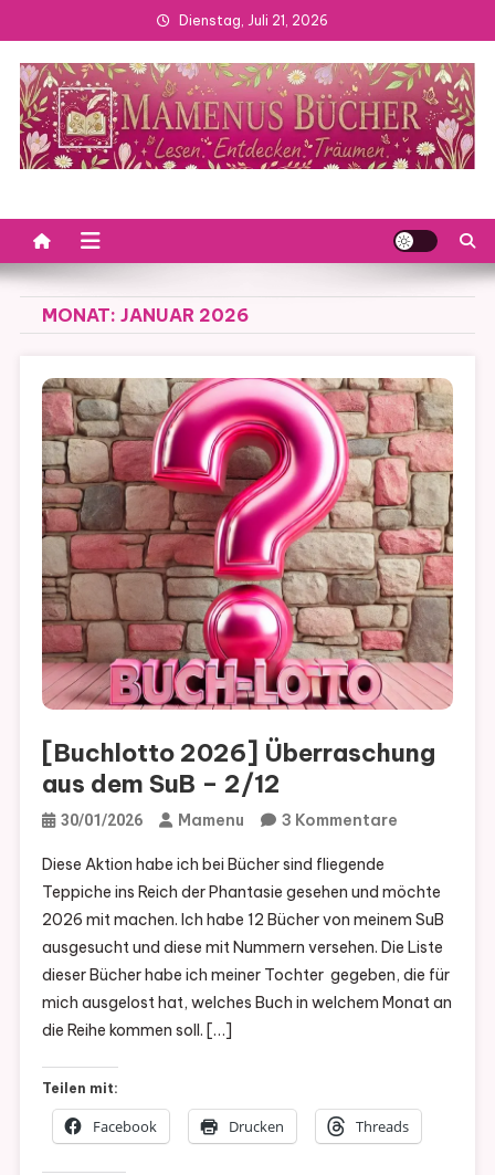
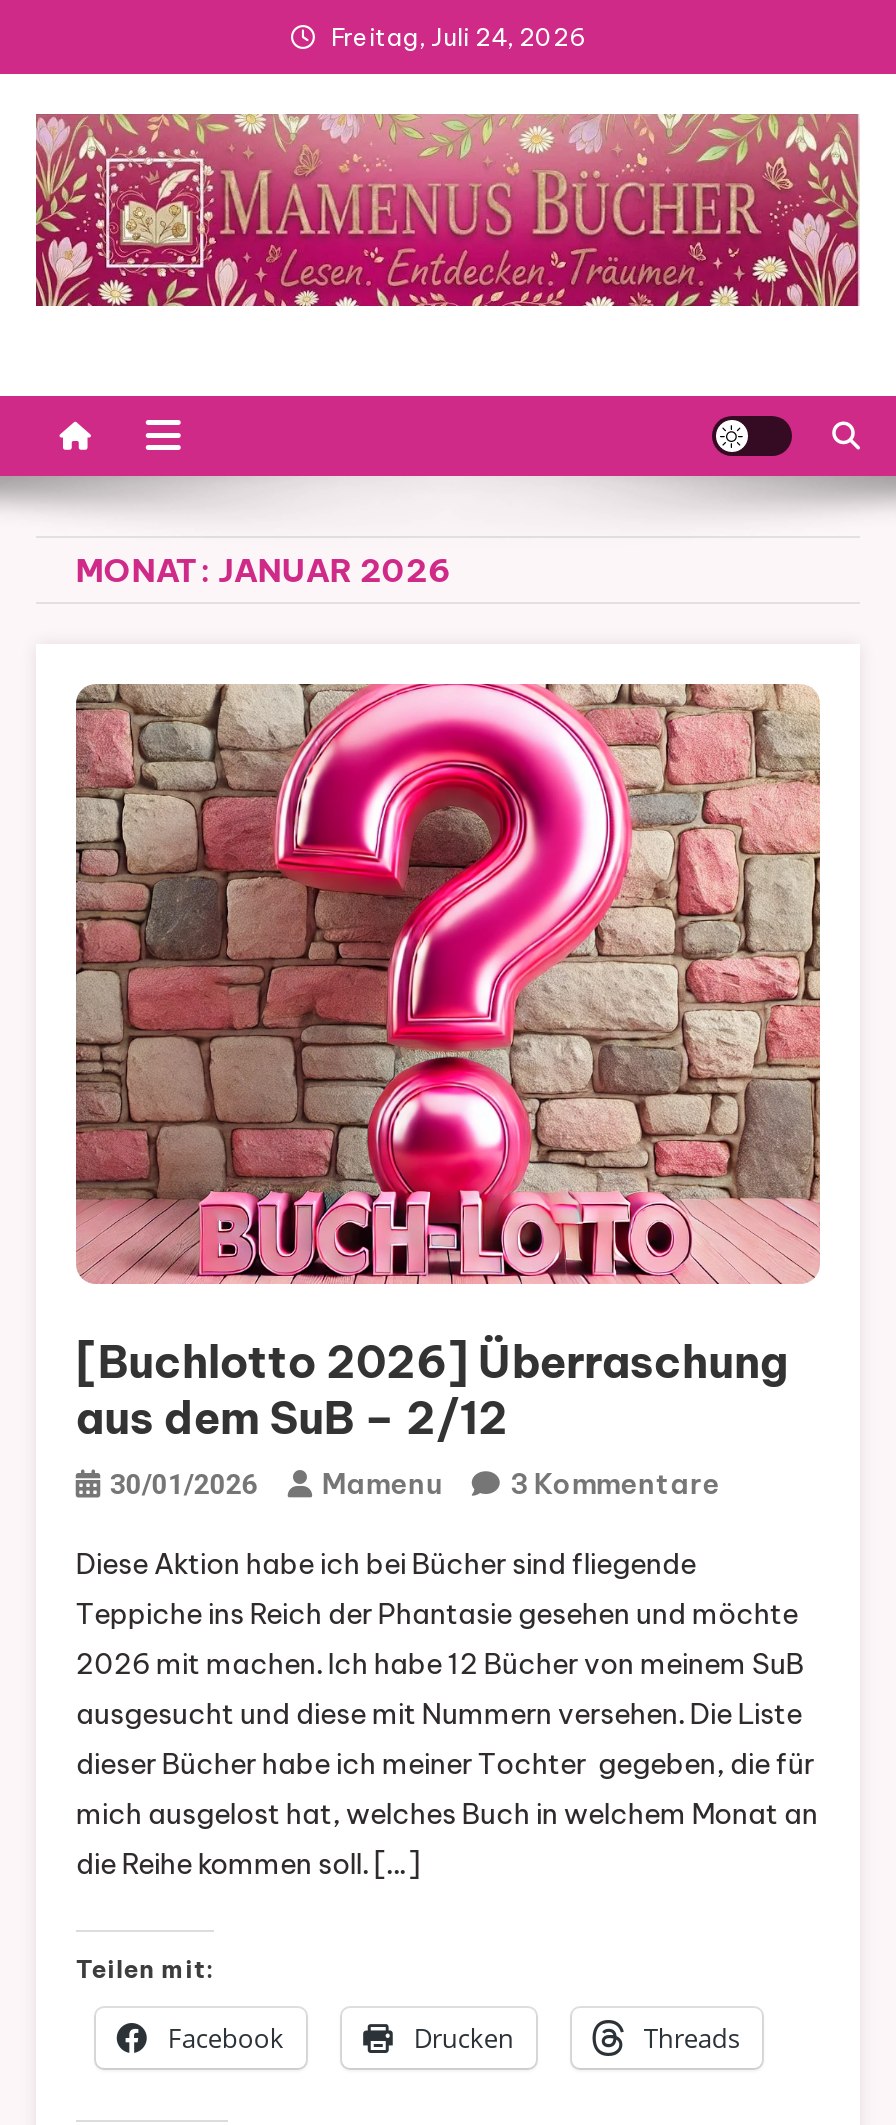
- Dienstag, Juli 21, 2026
+ Freitag, Juli 24, 2026
